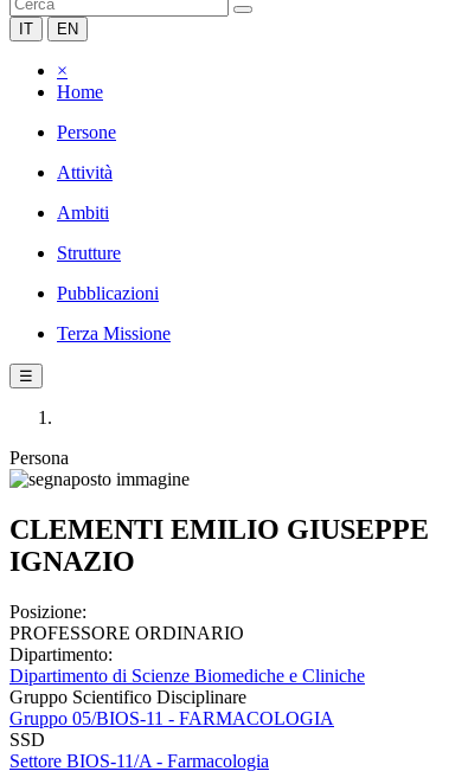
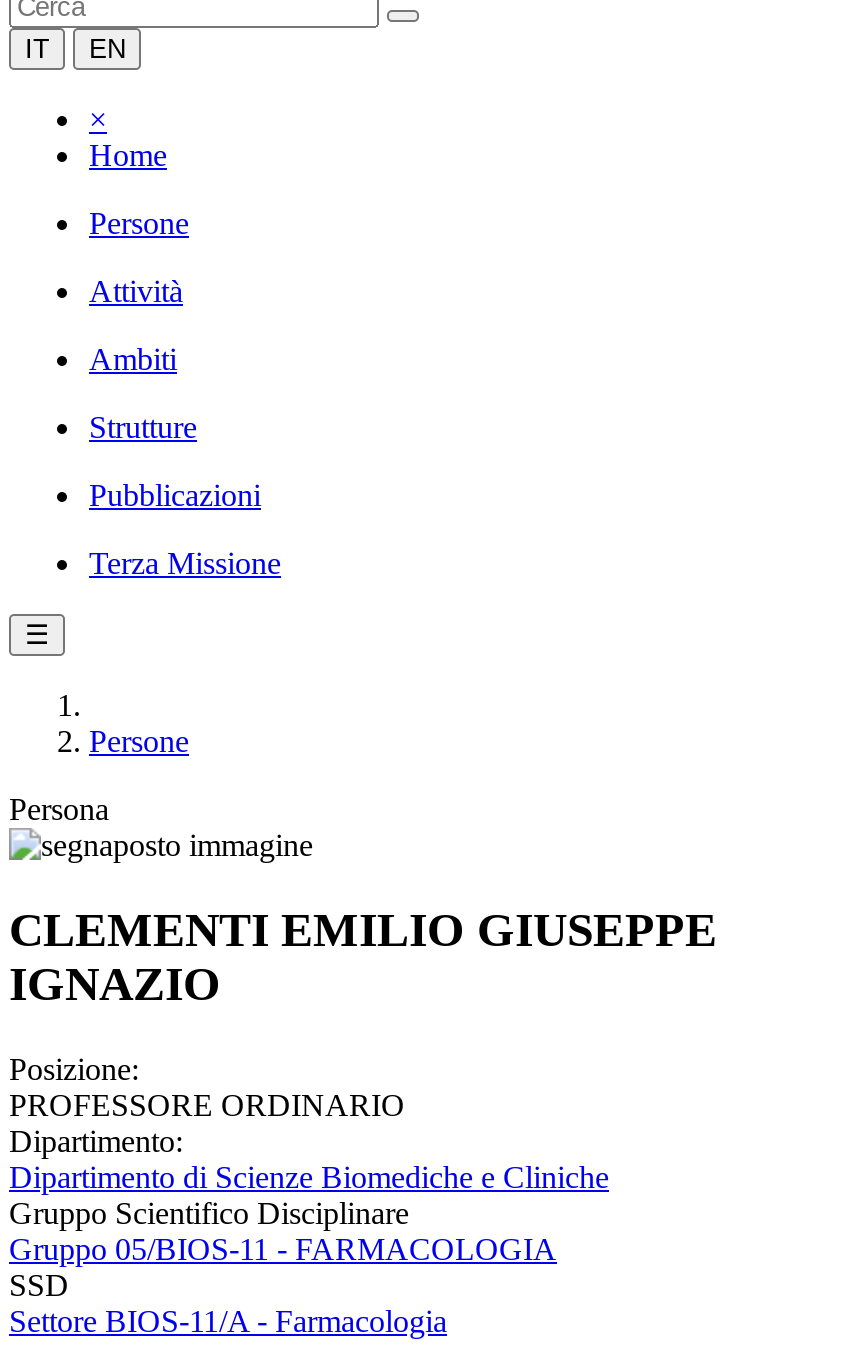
+ Persone
